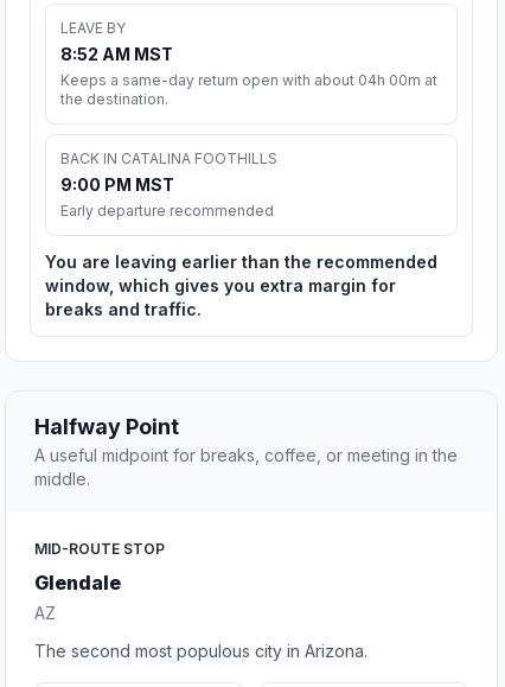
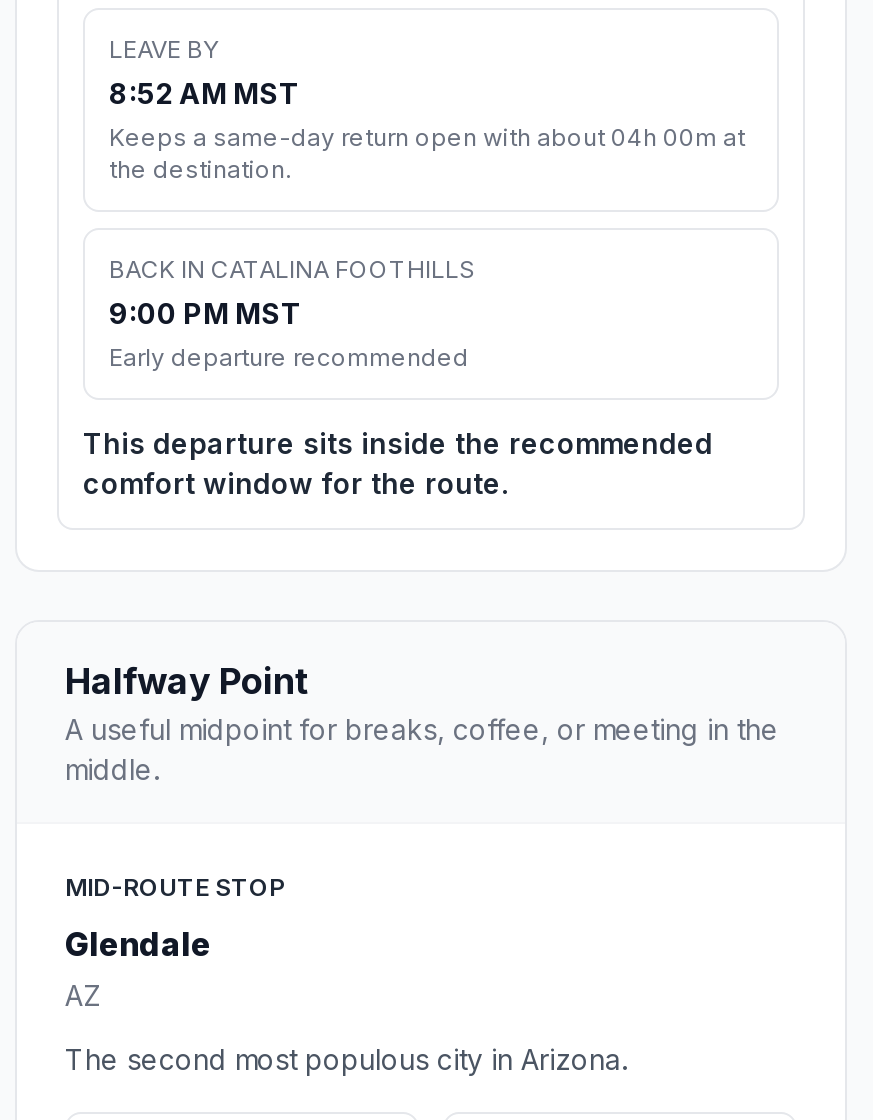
- You are leaving earlier than the recommended
- window, which gives you extra margin for
- breaks and traffic.
+ This departure sits inside the recommended
+ comfort window for the route.
